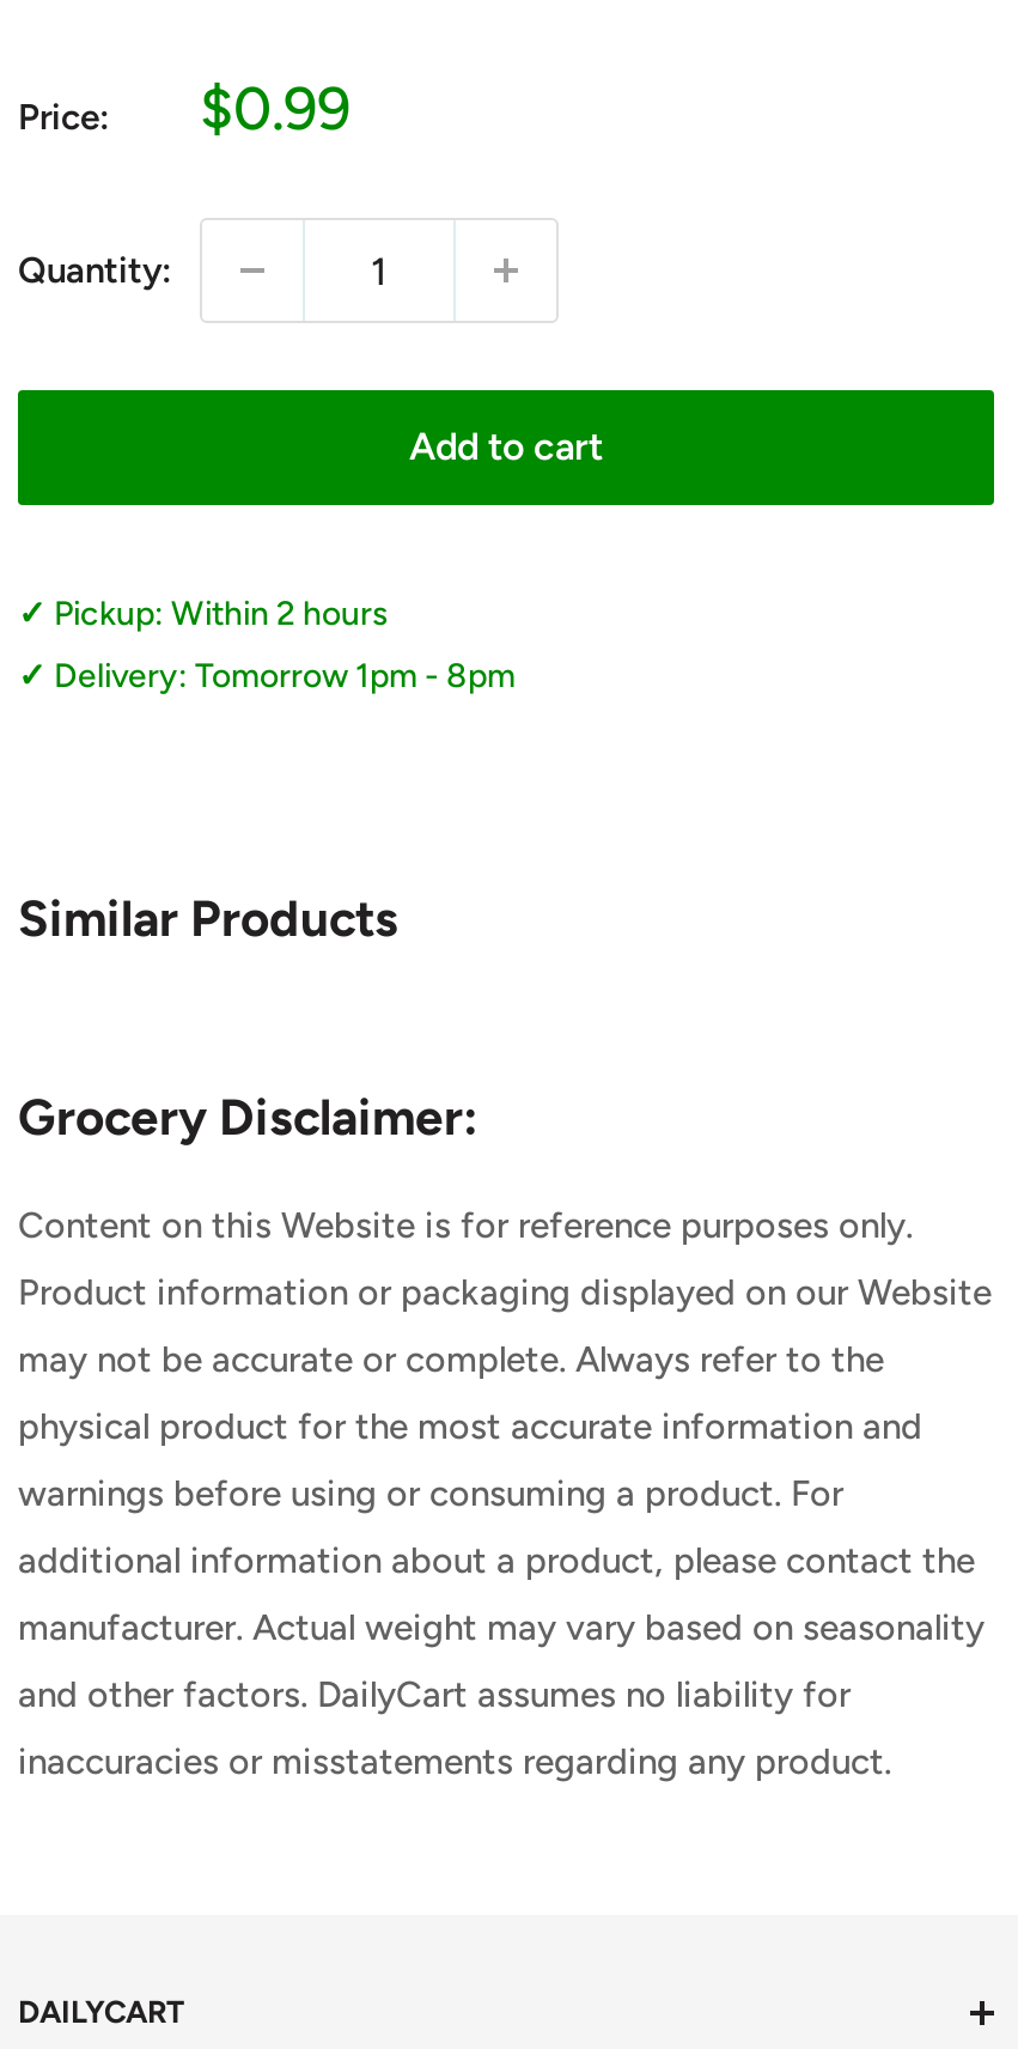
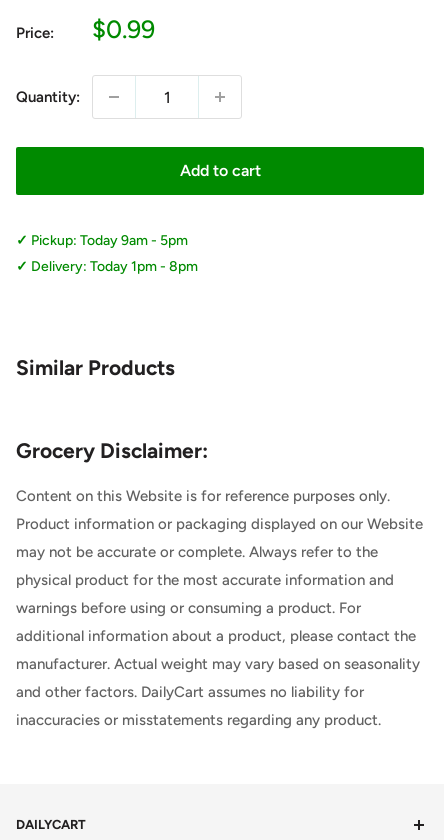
- Pickup: Within 2 hours
+ Pickup: Today 9am - 5pm

- Delivery: Tomorrow 1pm - 8pm
+ Delivery: Today 1pm - 8pm
